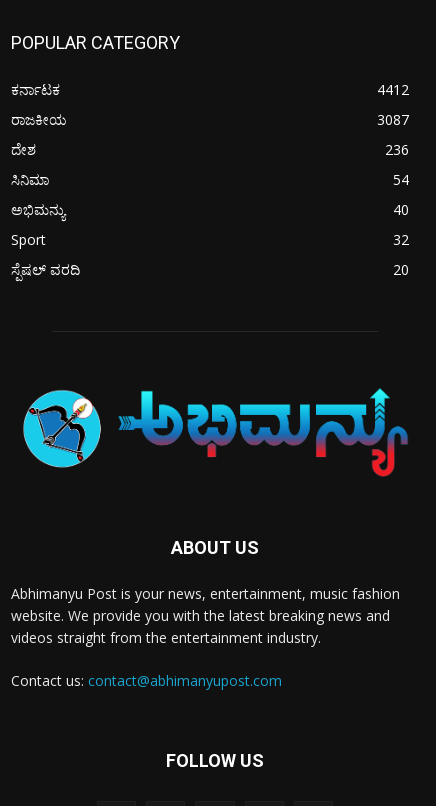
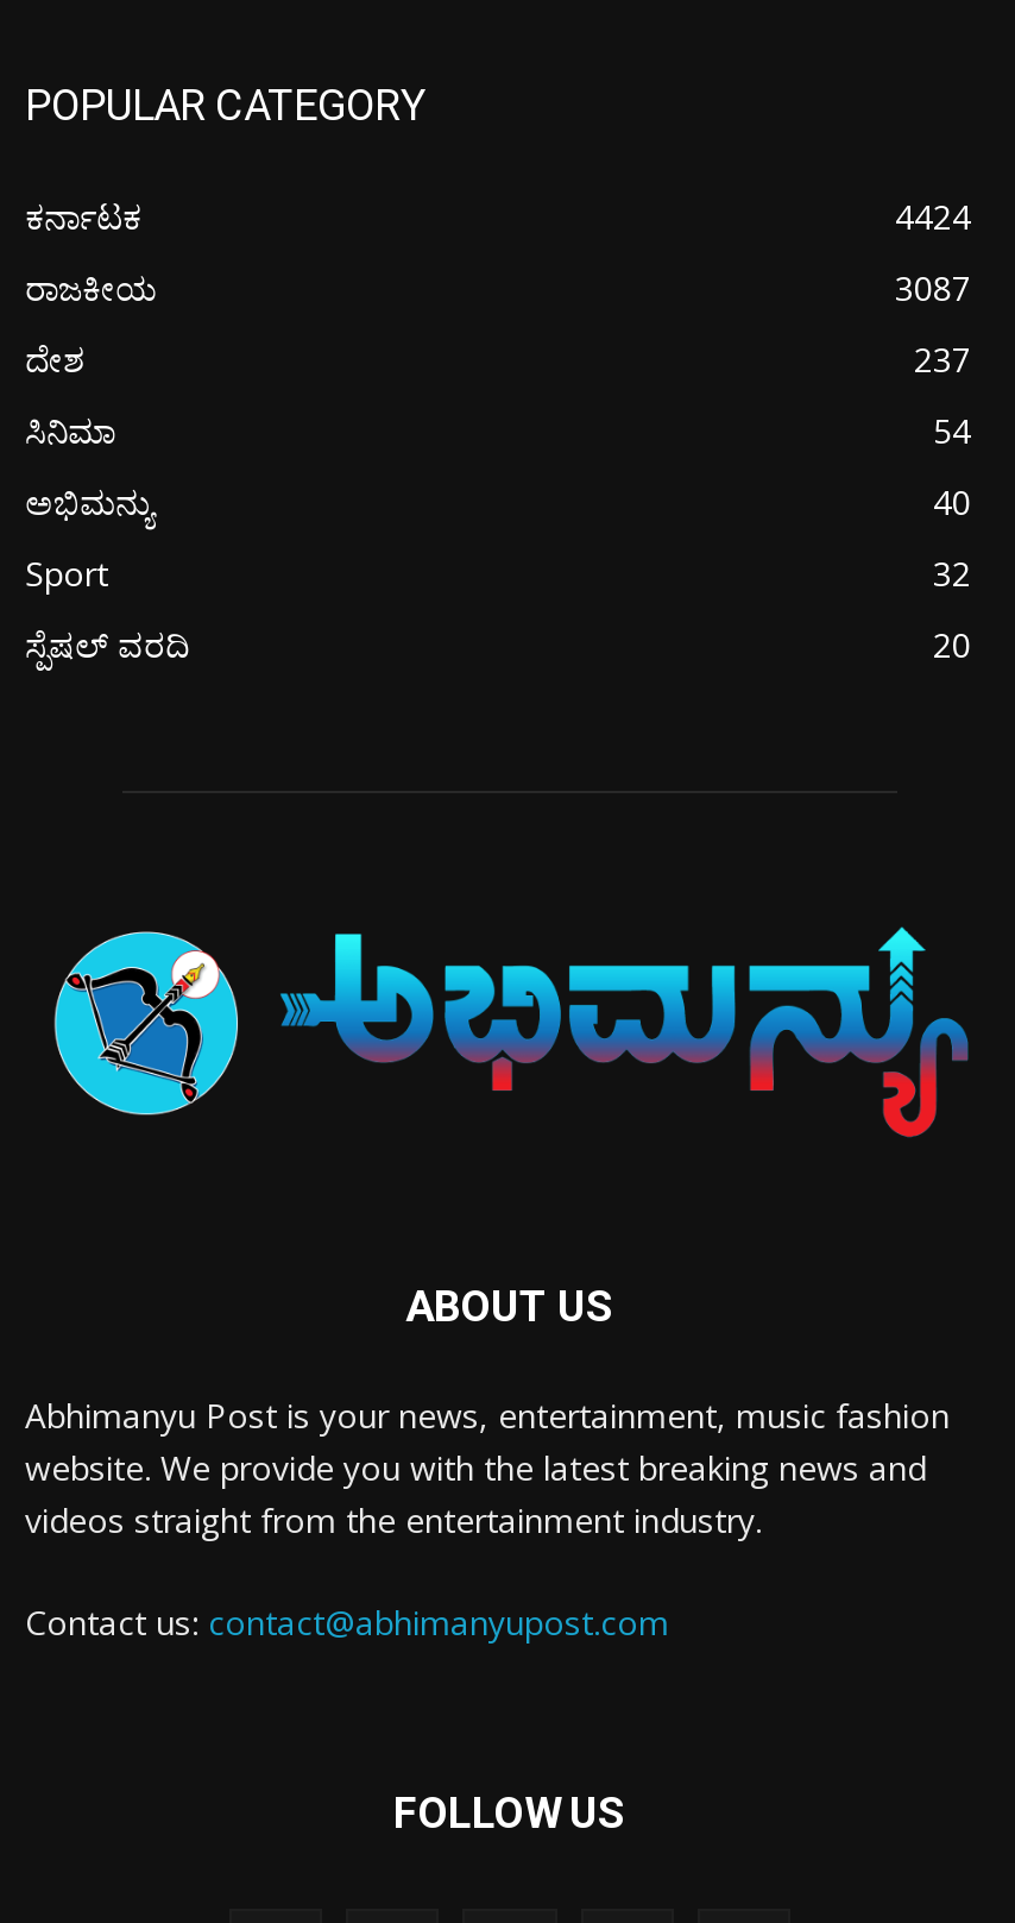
- 4412
+ 4424

- 236
+ 237
